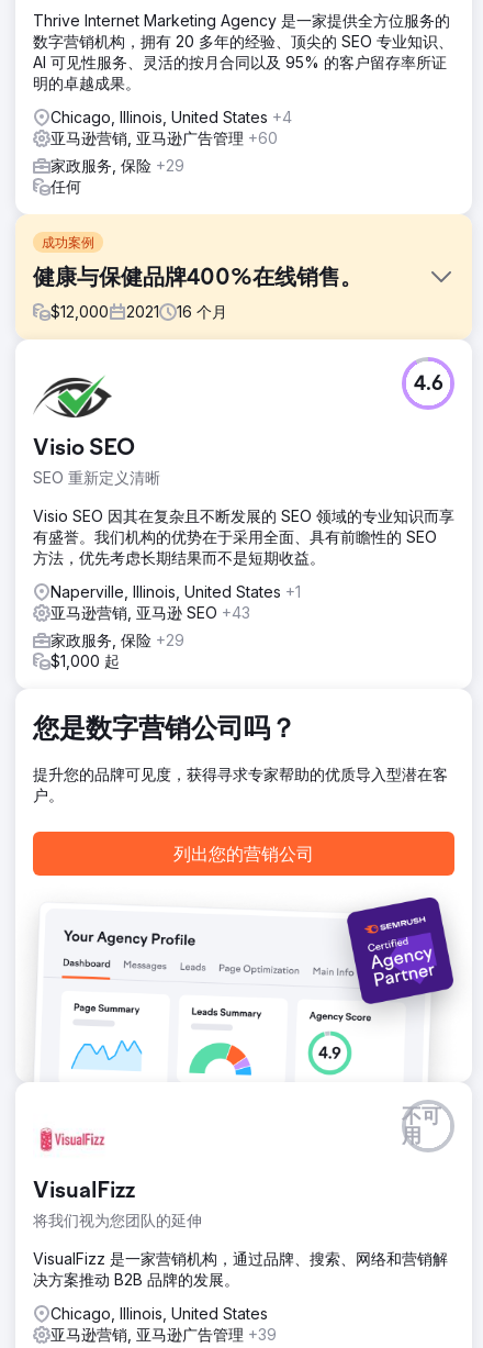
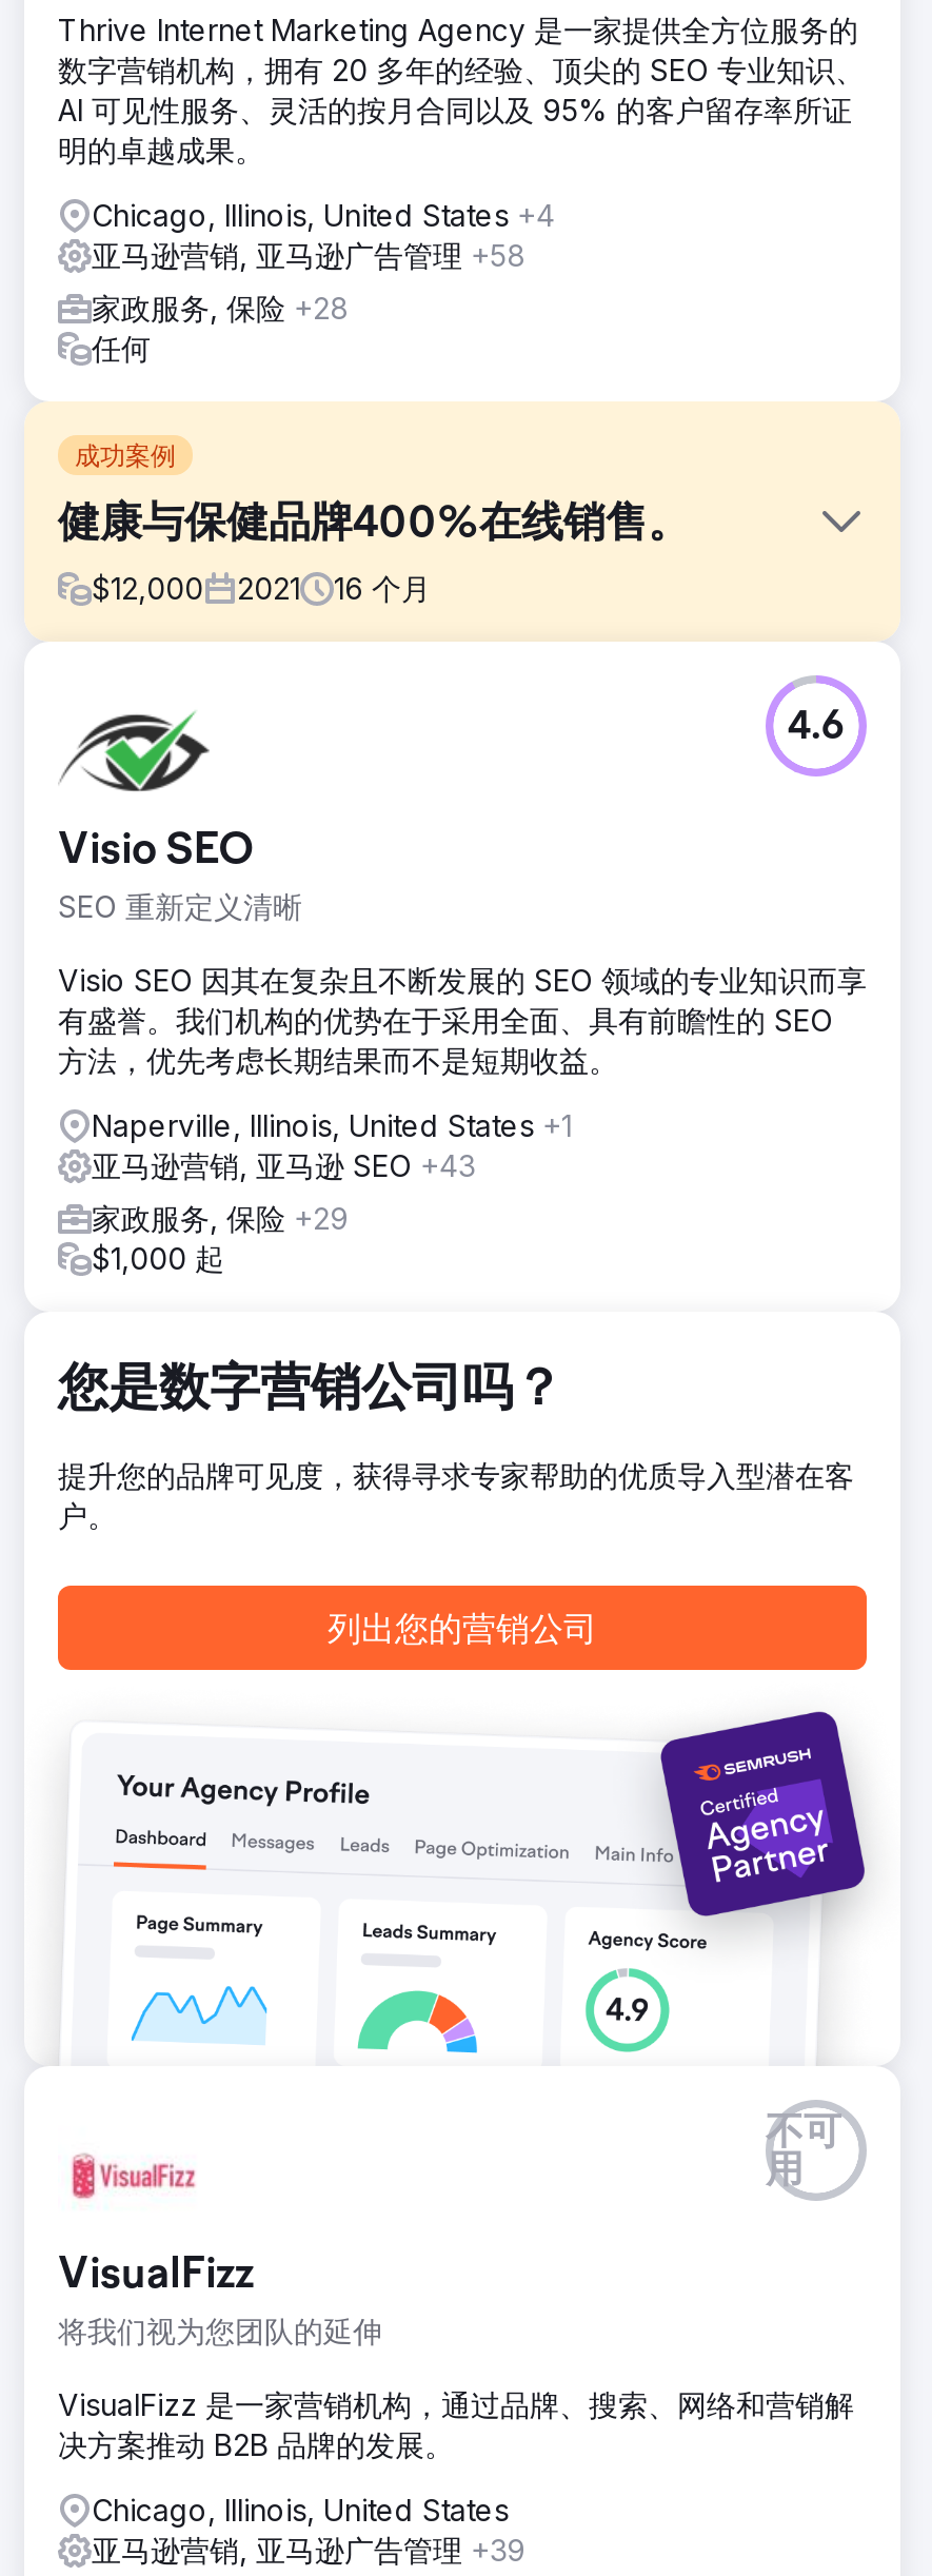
- 亚马逊营销, 亚马逊广告管理+60
+ 亚马逊营销, 亚马逊广告管理+58

- 家政服务, 保险+29
+ 家政服务, 保险+28
